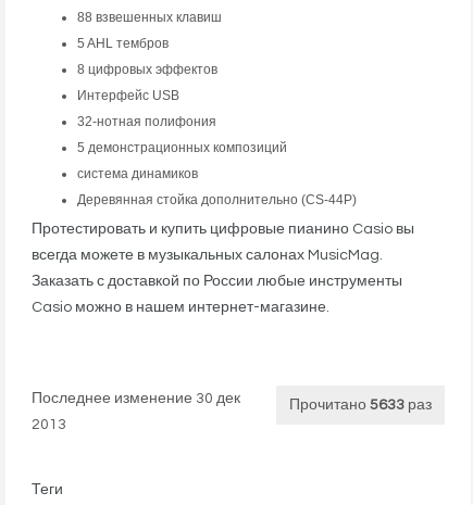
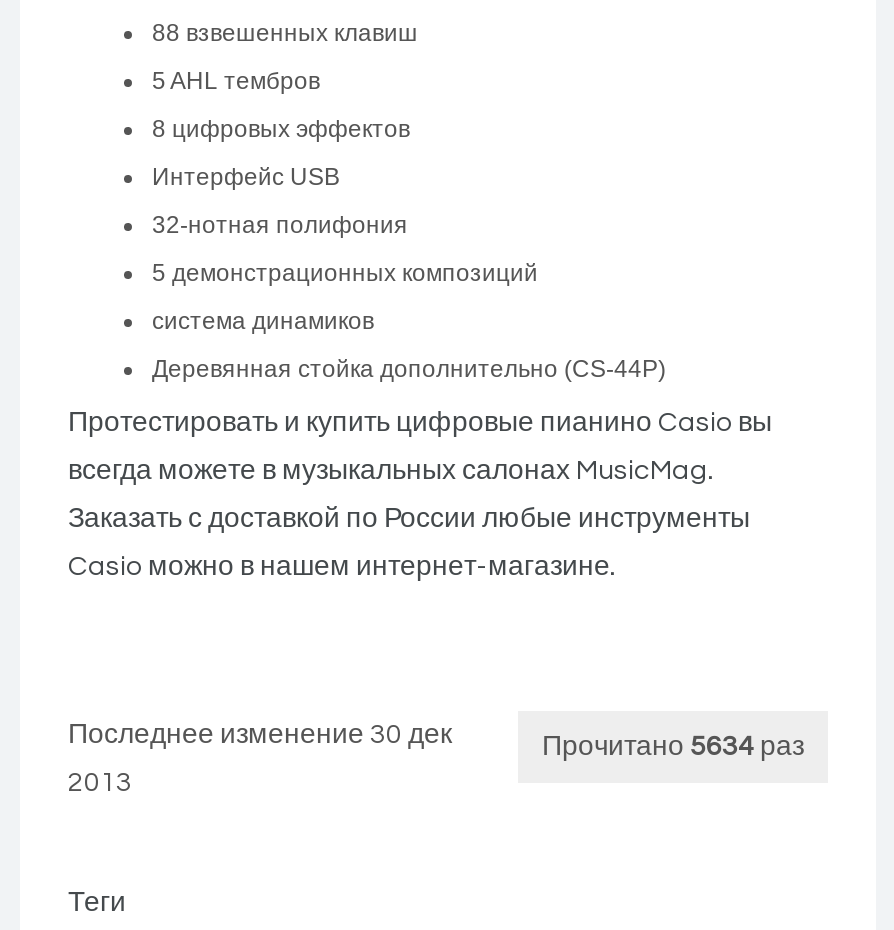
- Прочитано 5633 раз
+ Прочитано 5634 раз
